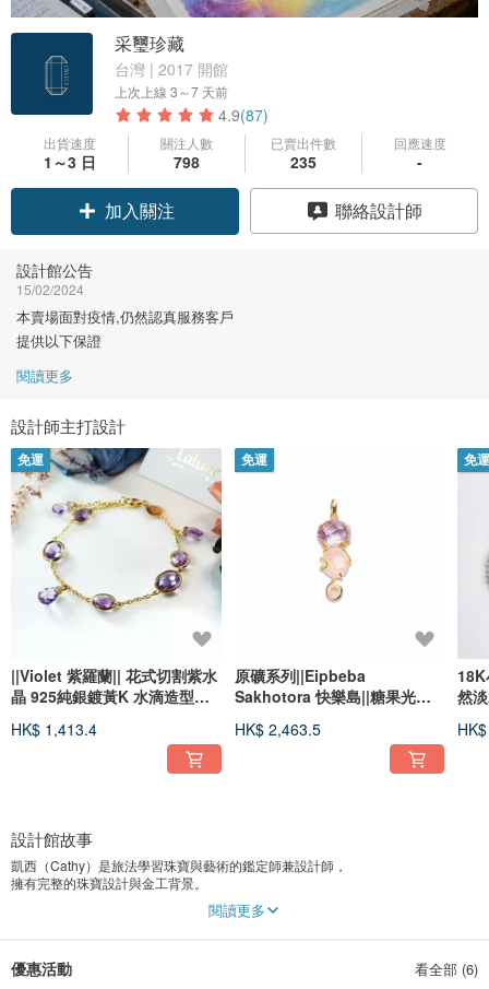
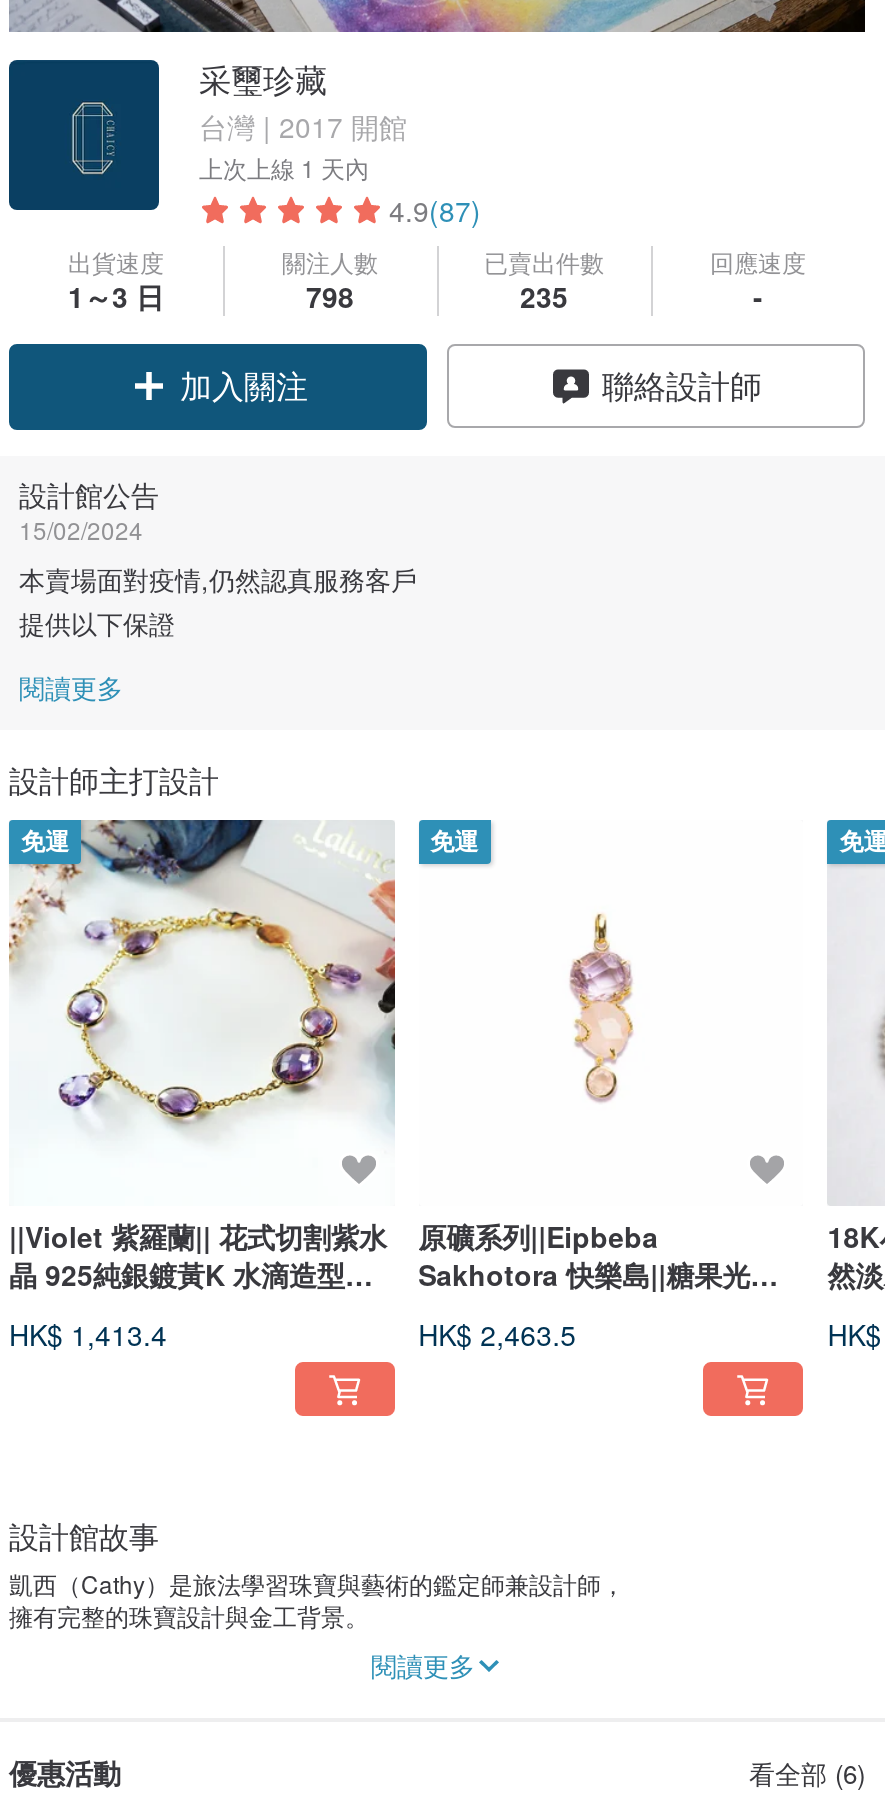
- 上次上線3～7 天前
+ 上次上線1 天內
